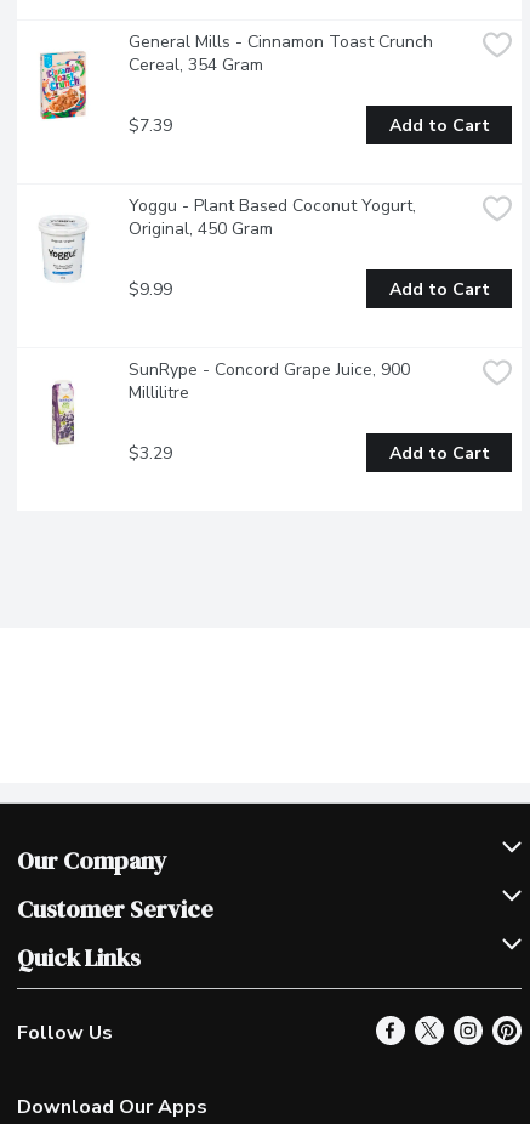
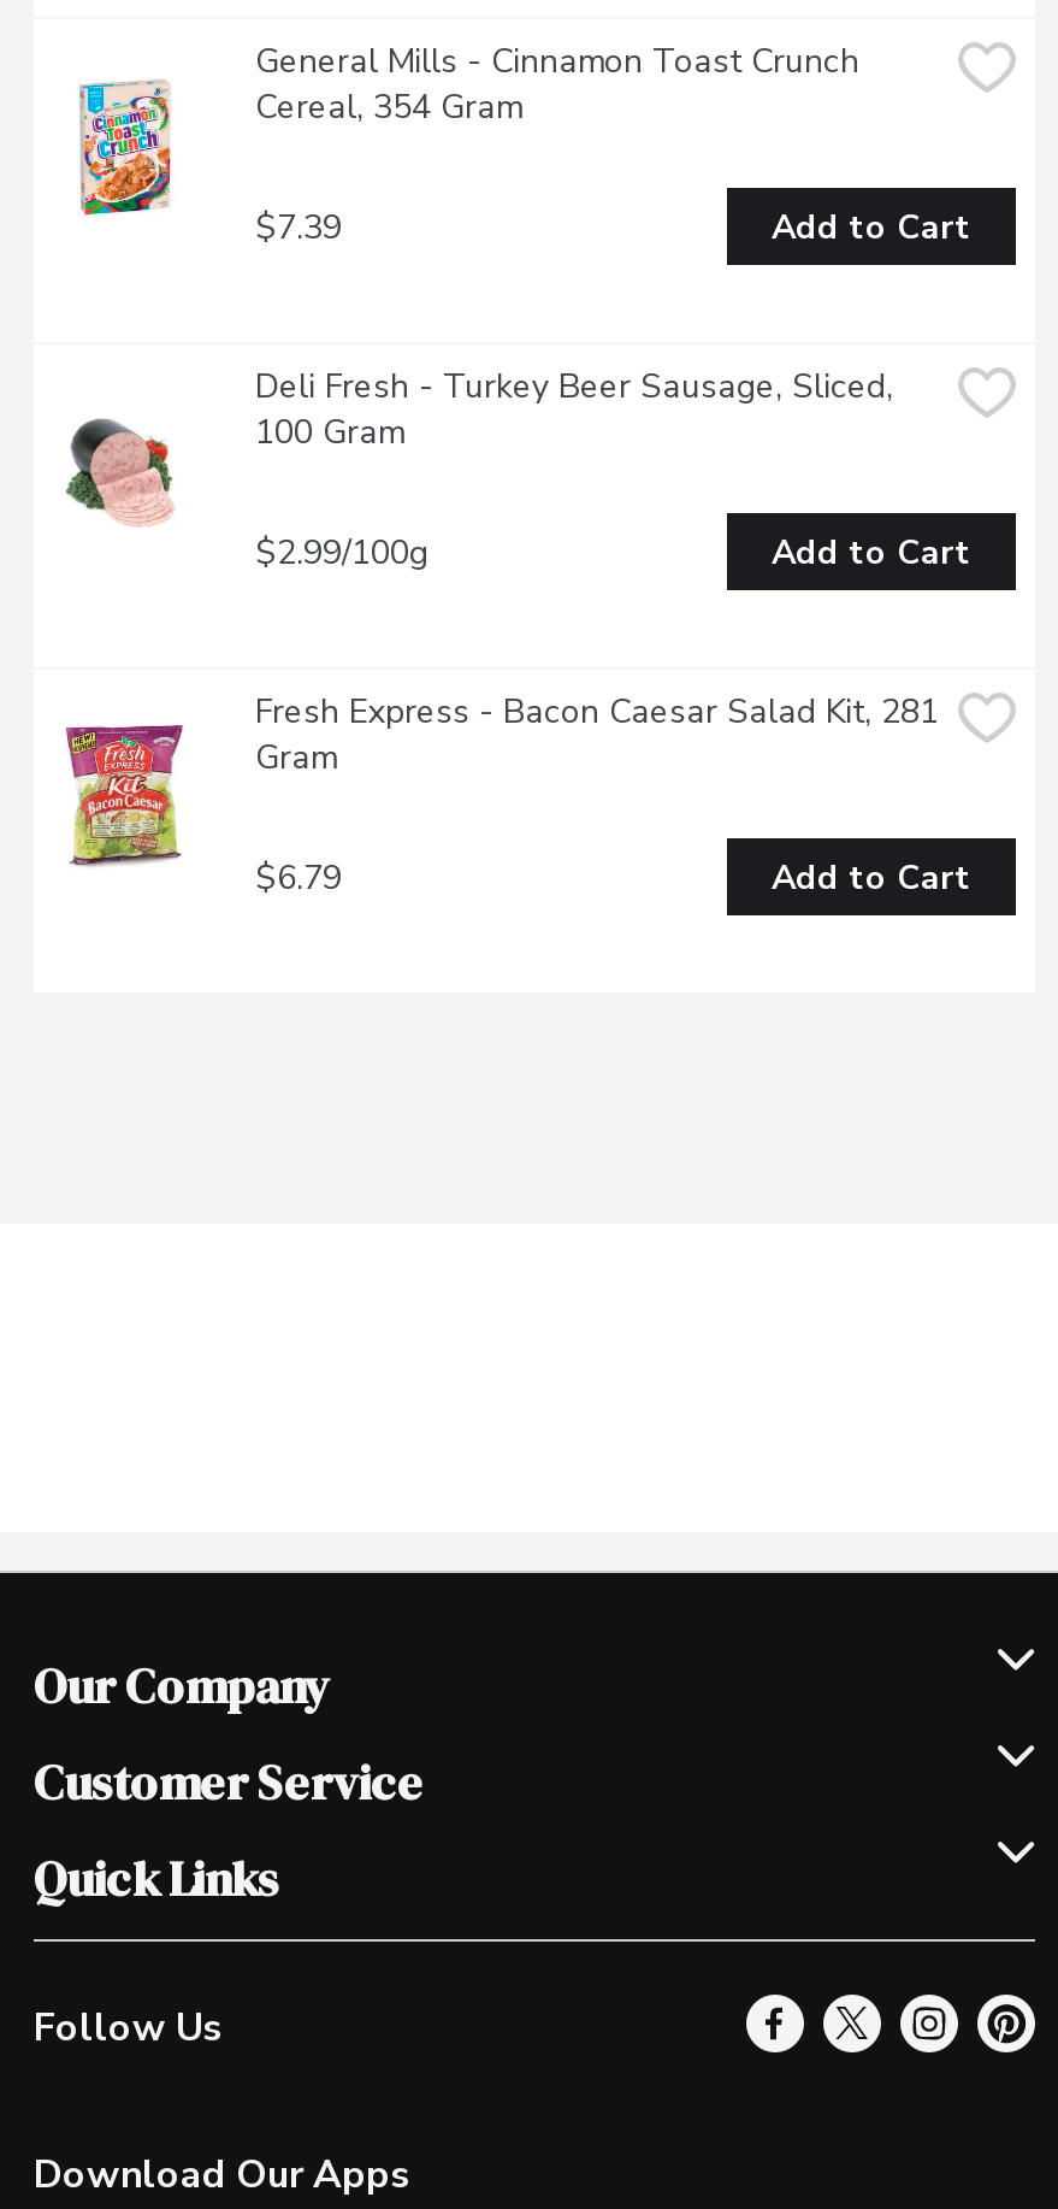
- [image]
- Yoggu - Plant Based Coconut Yogurt,
- Original, 450 Gram
+ [image]
+ Deli Fresh - Turkey Beer Sausage, Sliced,
+ 100 Gram

- $9.99
+ $2.99/100g

- [image]
- SunRype - Concord Grape Juice, 900
- Millilitre
+ [image]
+ Fresh Express - Bacon Caesar Salad Kit, 281
+ Gram

- $3.29
+ $6.79
